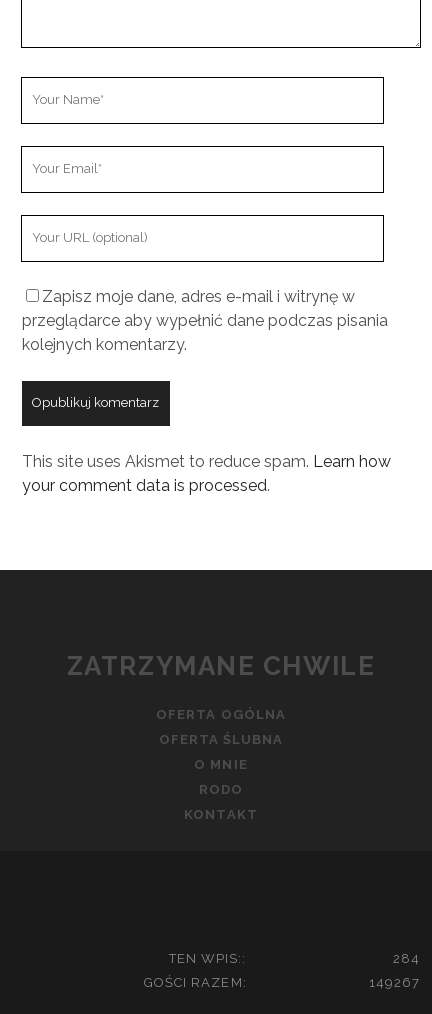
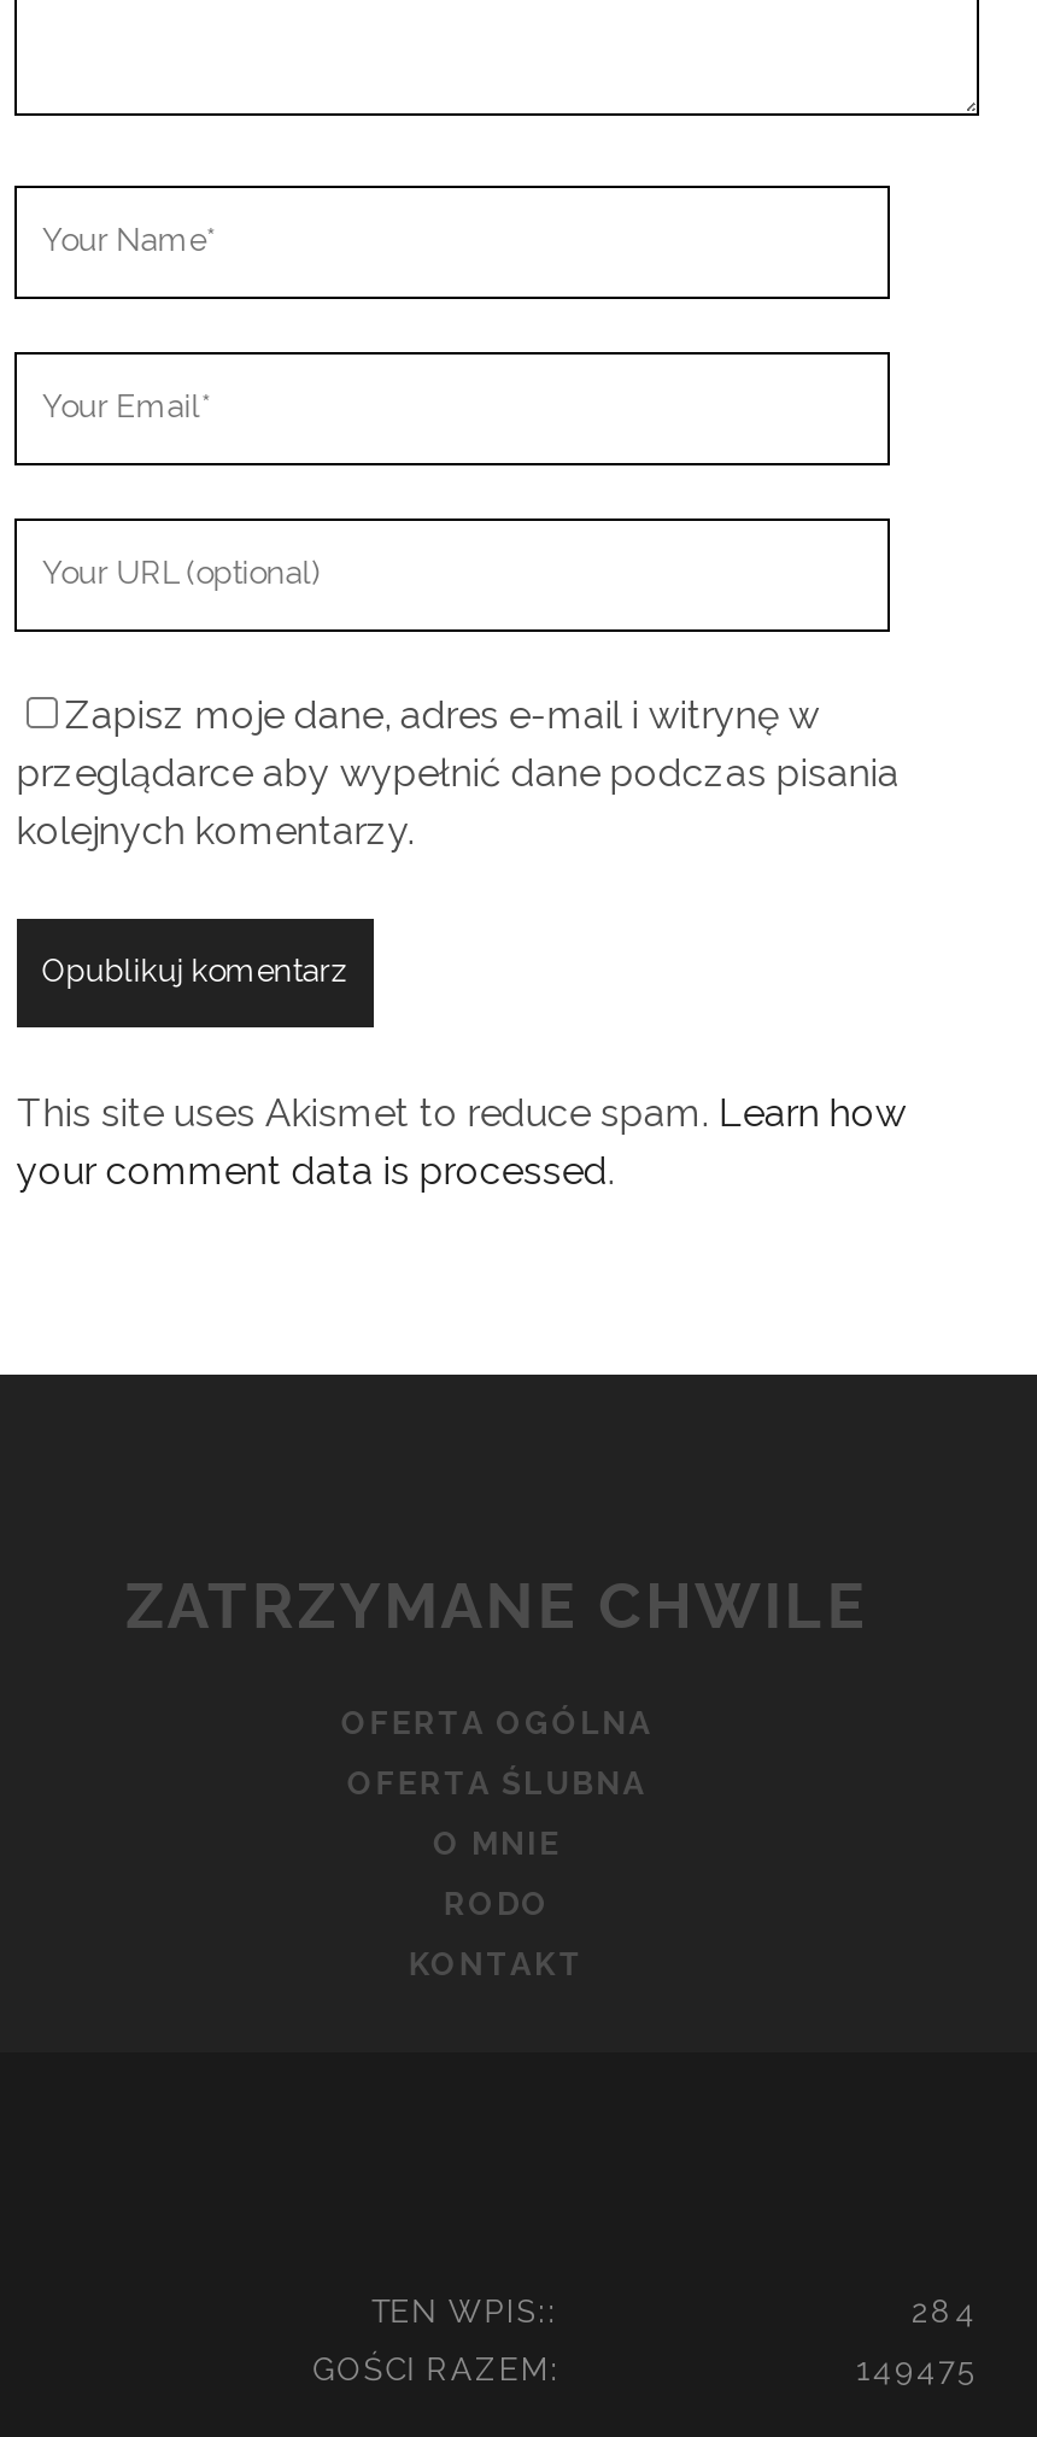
- 149267
+ 149475
